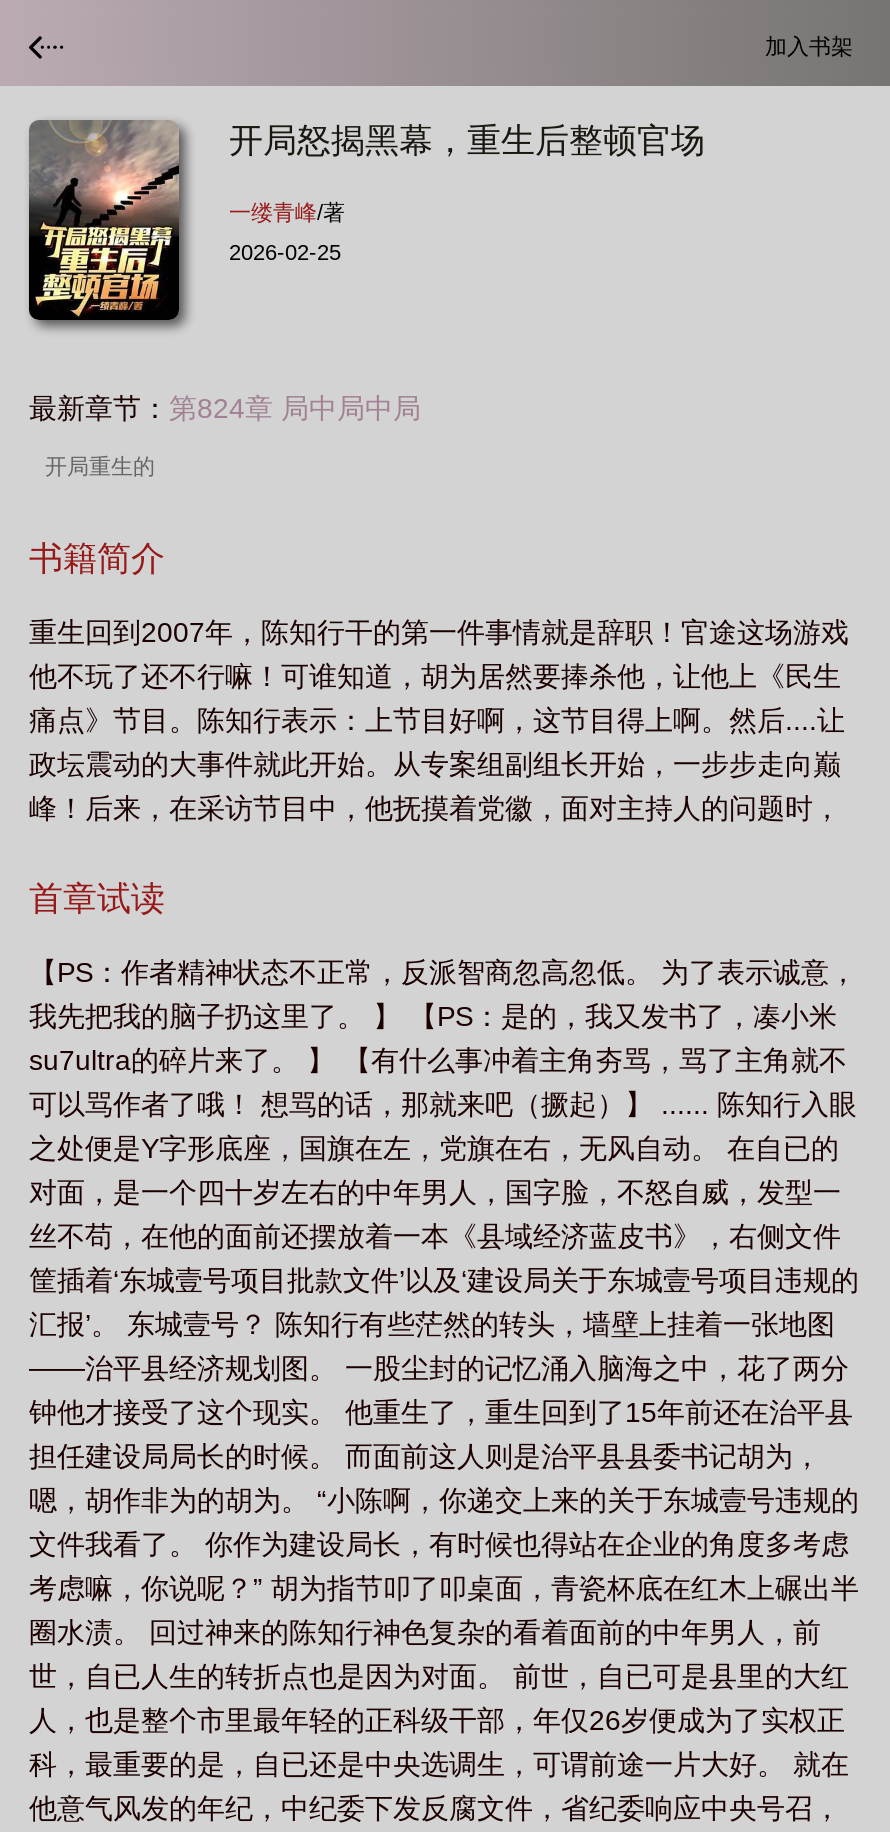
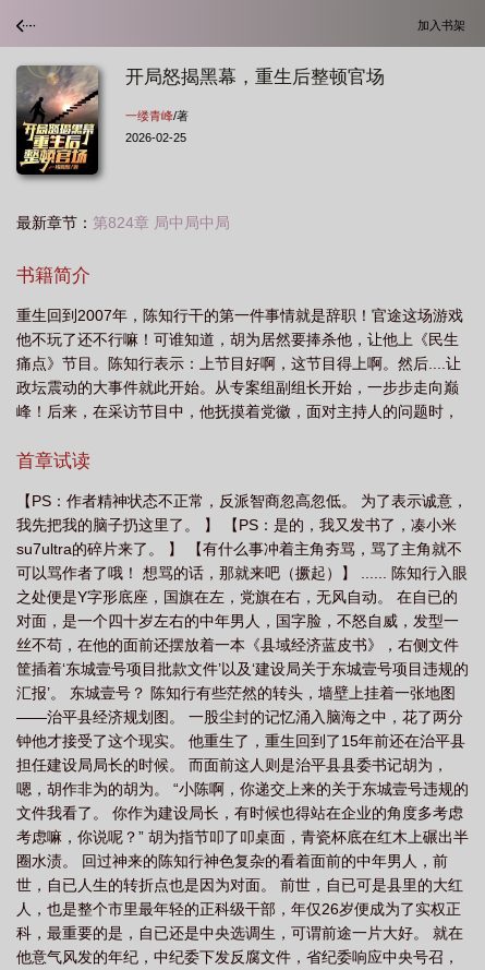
- 开局重生的
